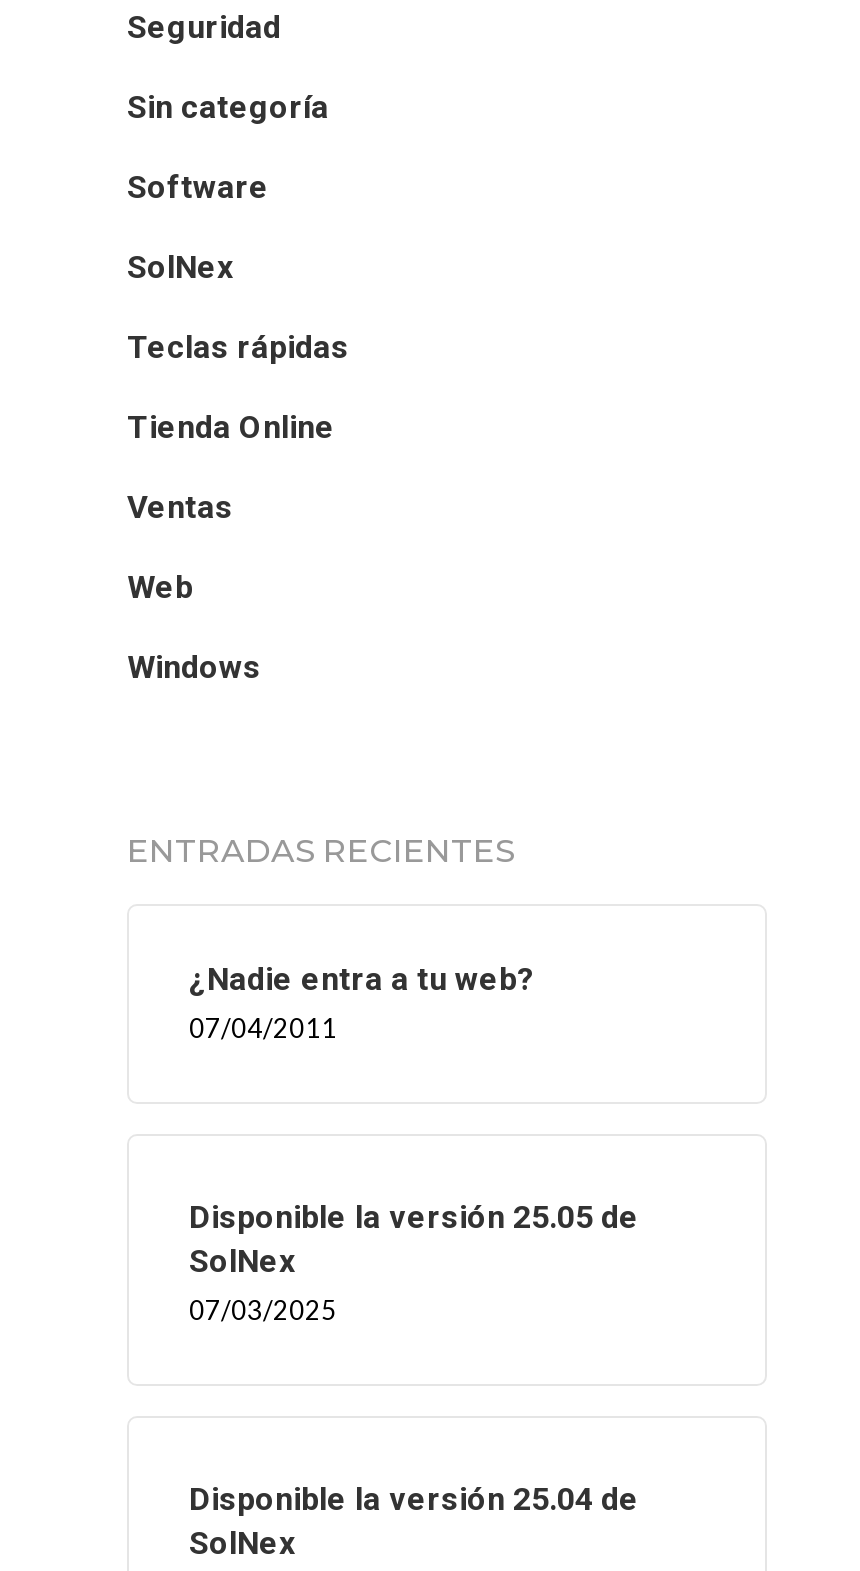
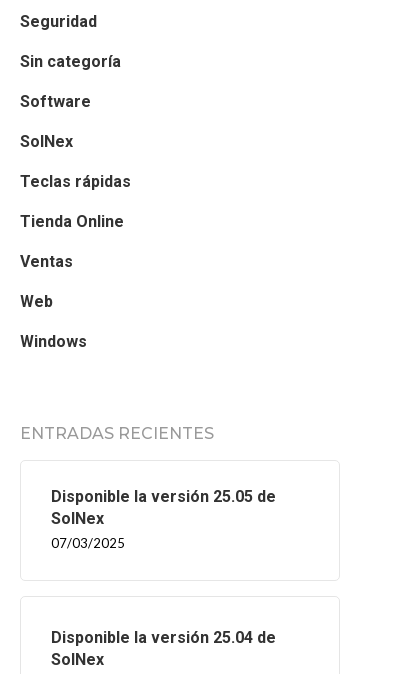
- ¿Nadie entra a tu web?
- 07/04/2011
